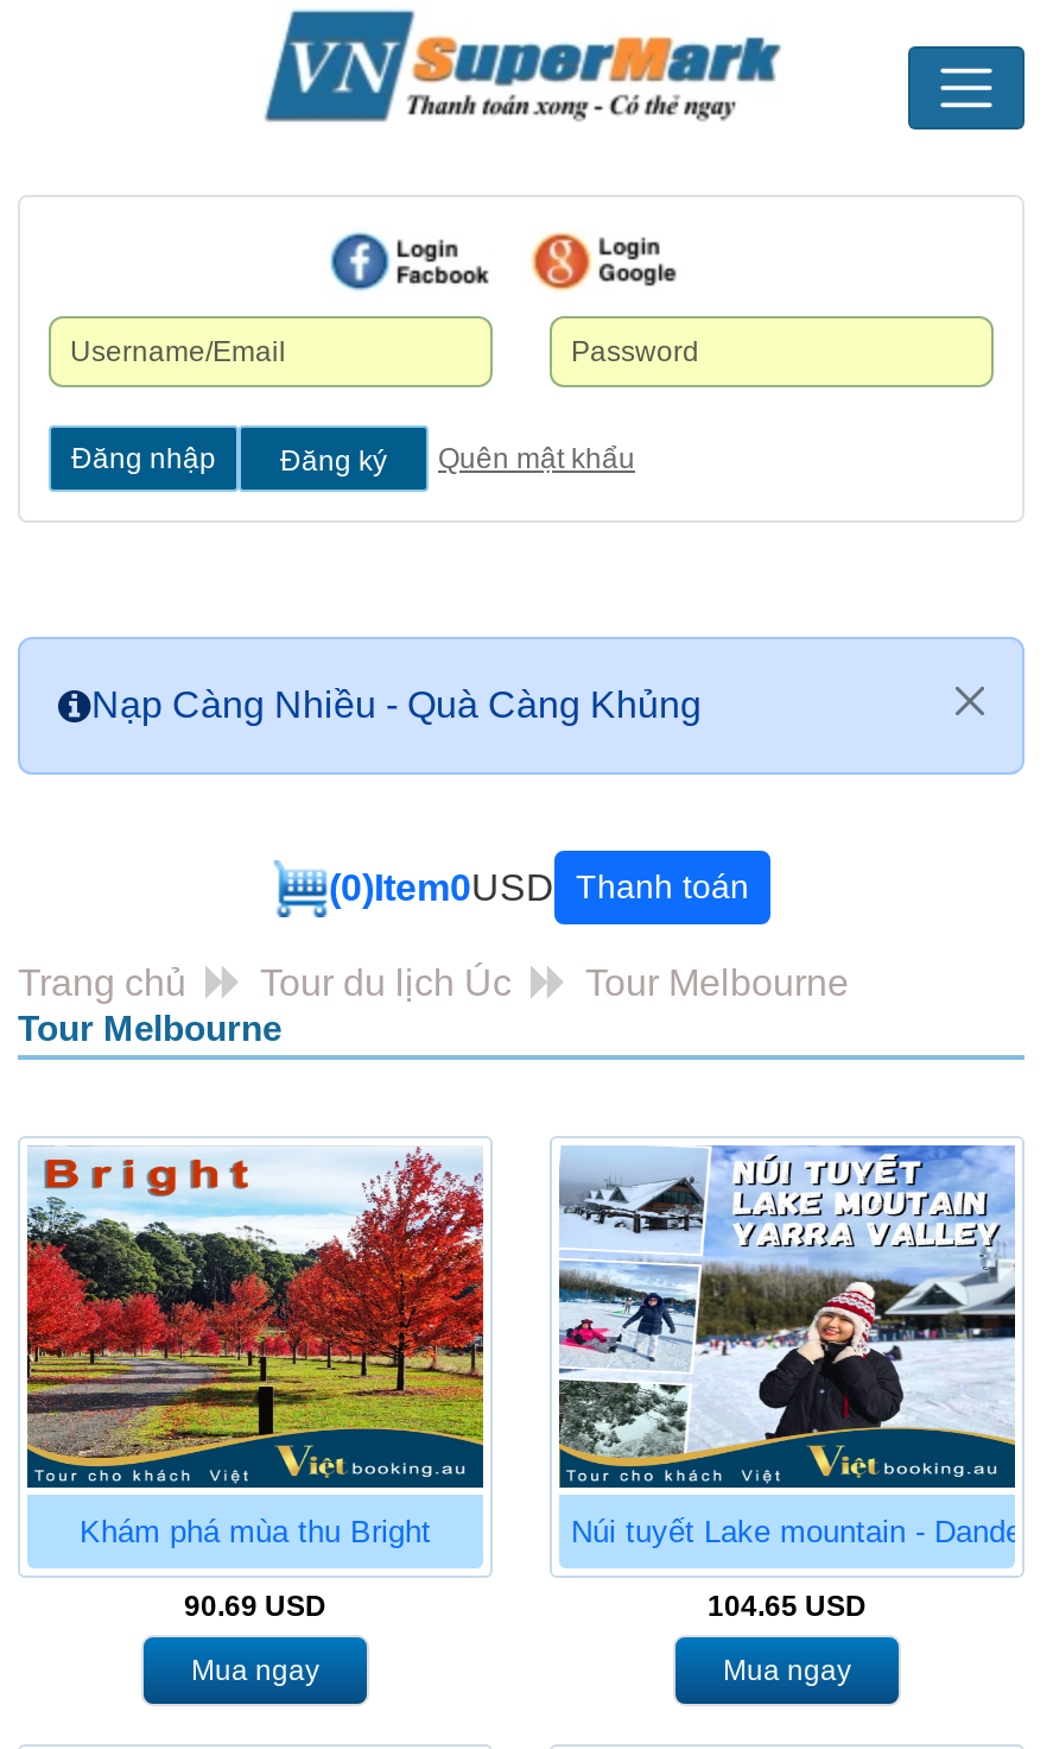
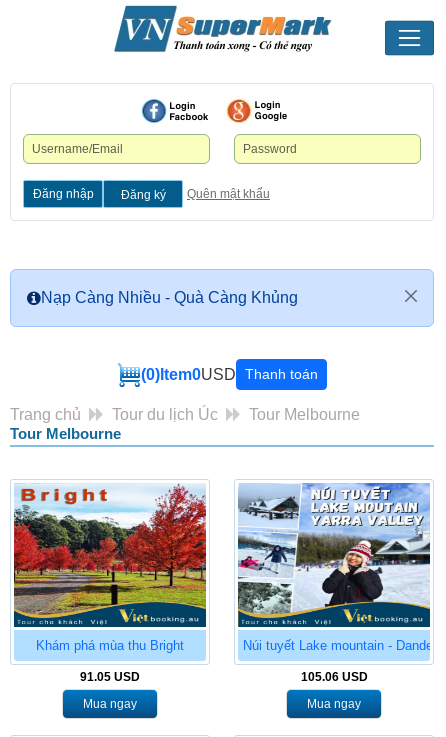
- 90.69 USD
+ 91.05 USD

- 104.65 USD
+ 105.06 USD
